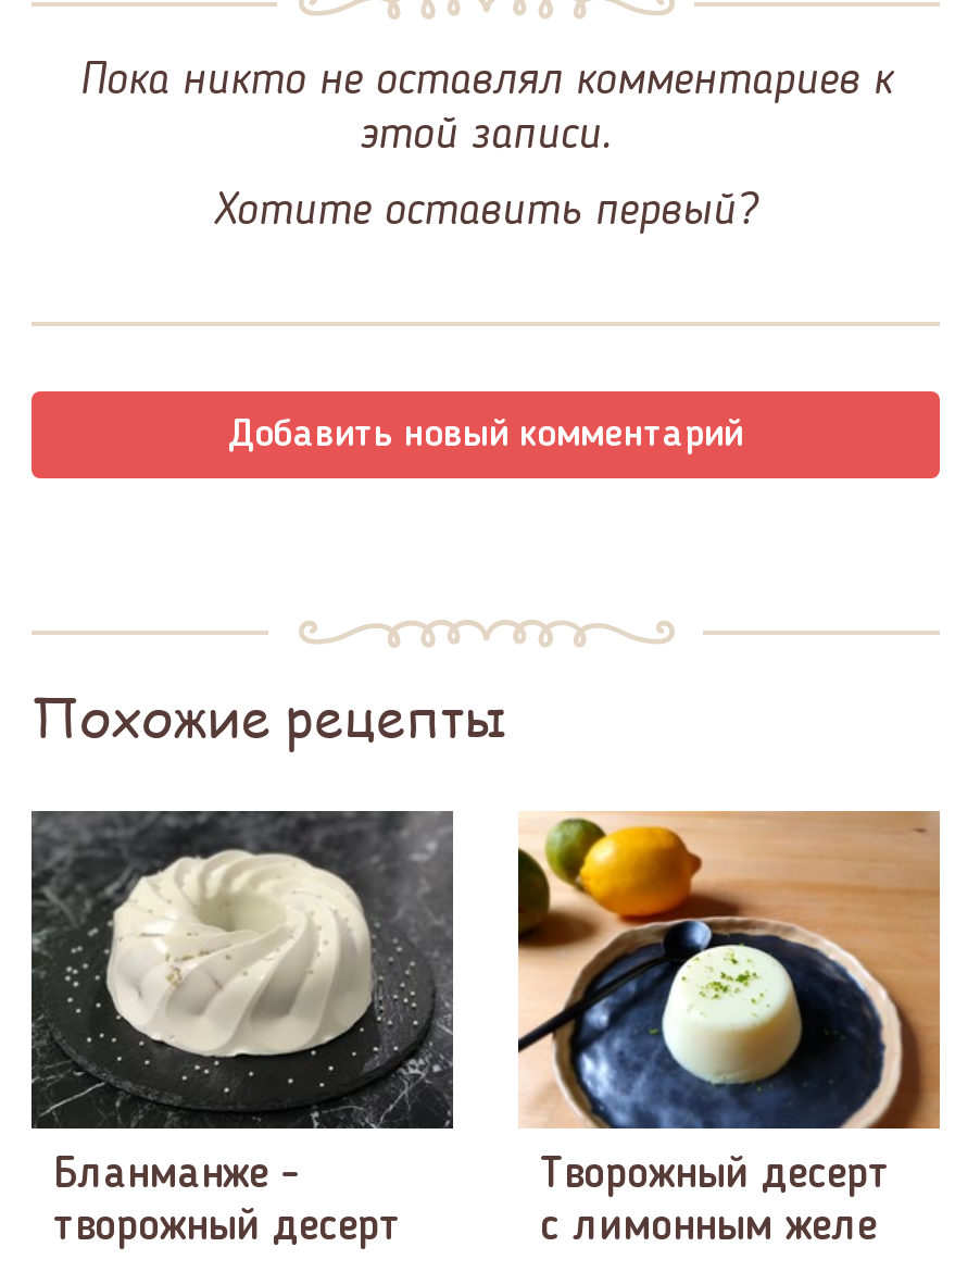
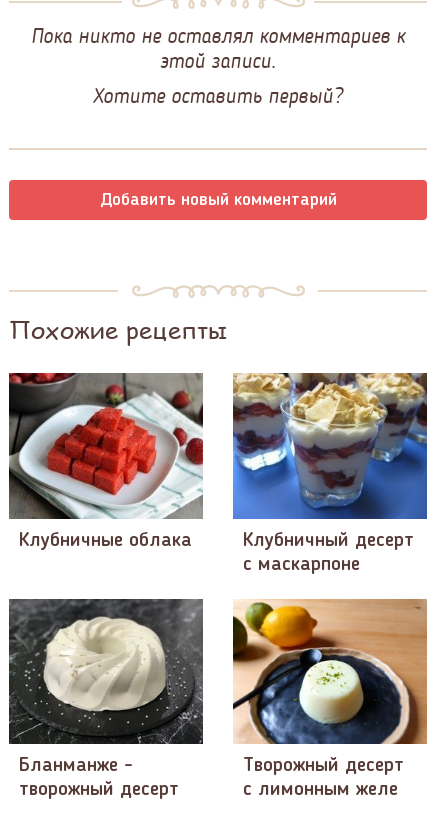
+ [image]
+ Клубничные облака
+ Клубничный десерт
+ с маскарпоне

+ [image]
